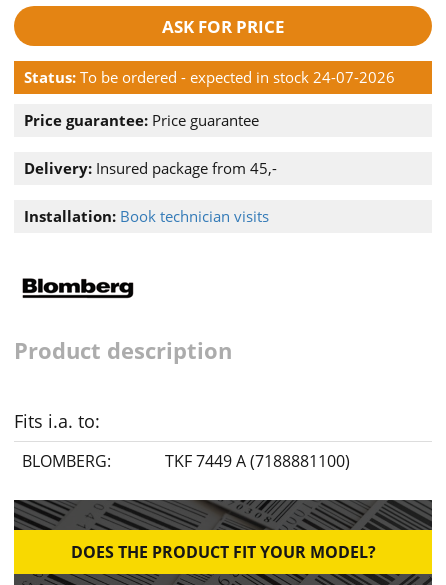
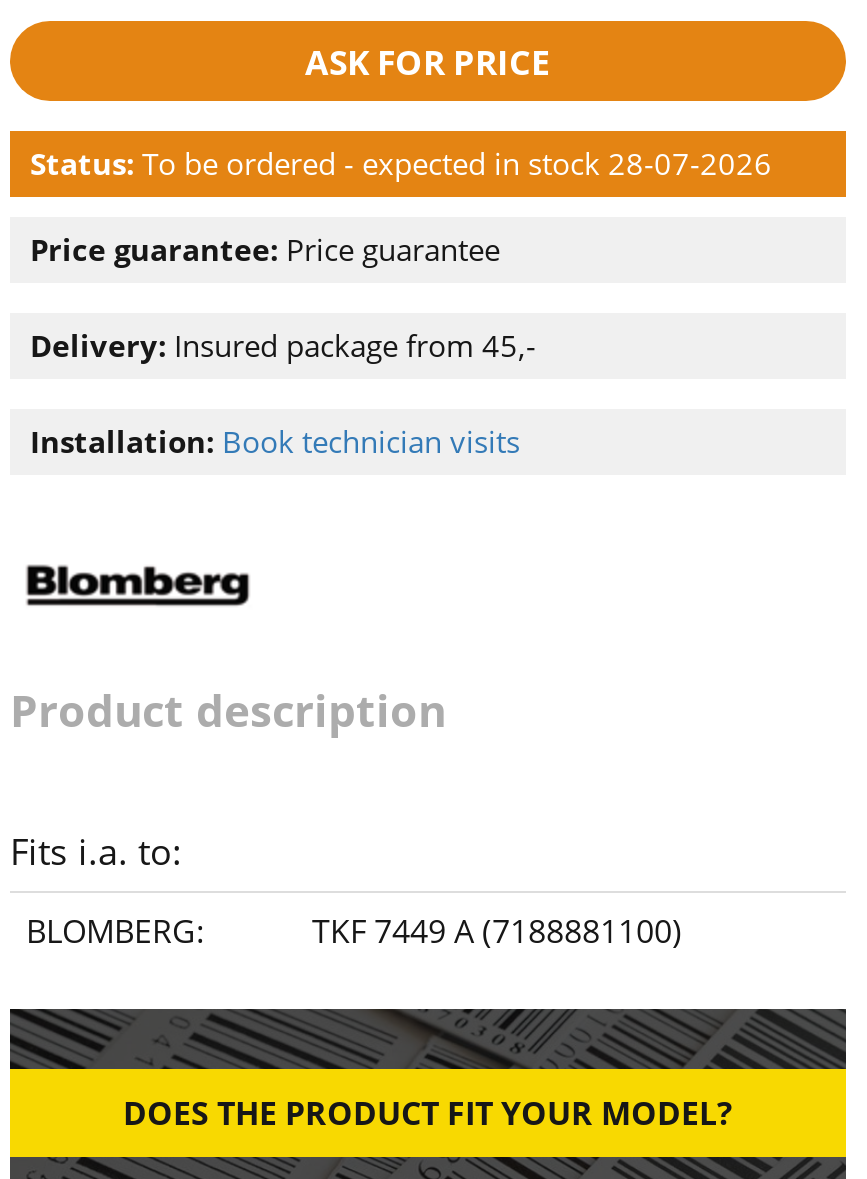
- Status: To be ordered - expected in stock 24-07-2026
+ Status: To be ordered - expected in stock 28-07-2026
